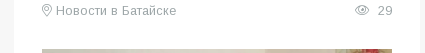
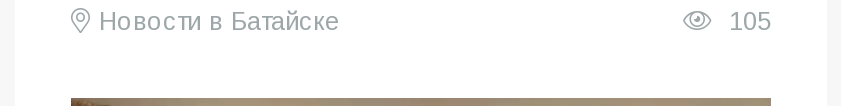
- 29
+ 105
